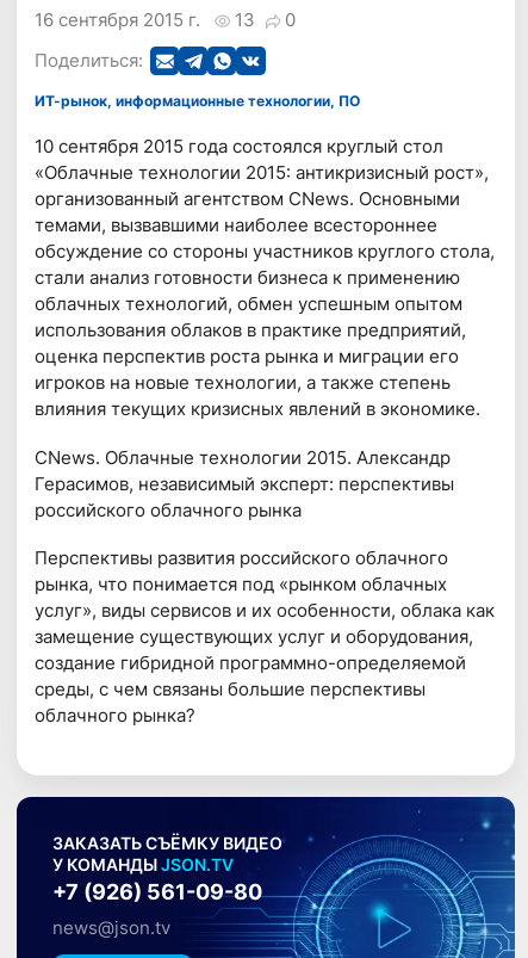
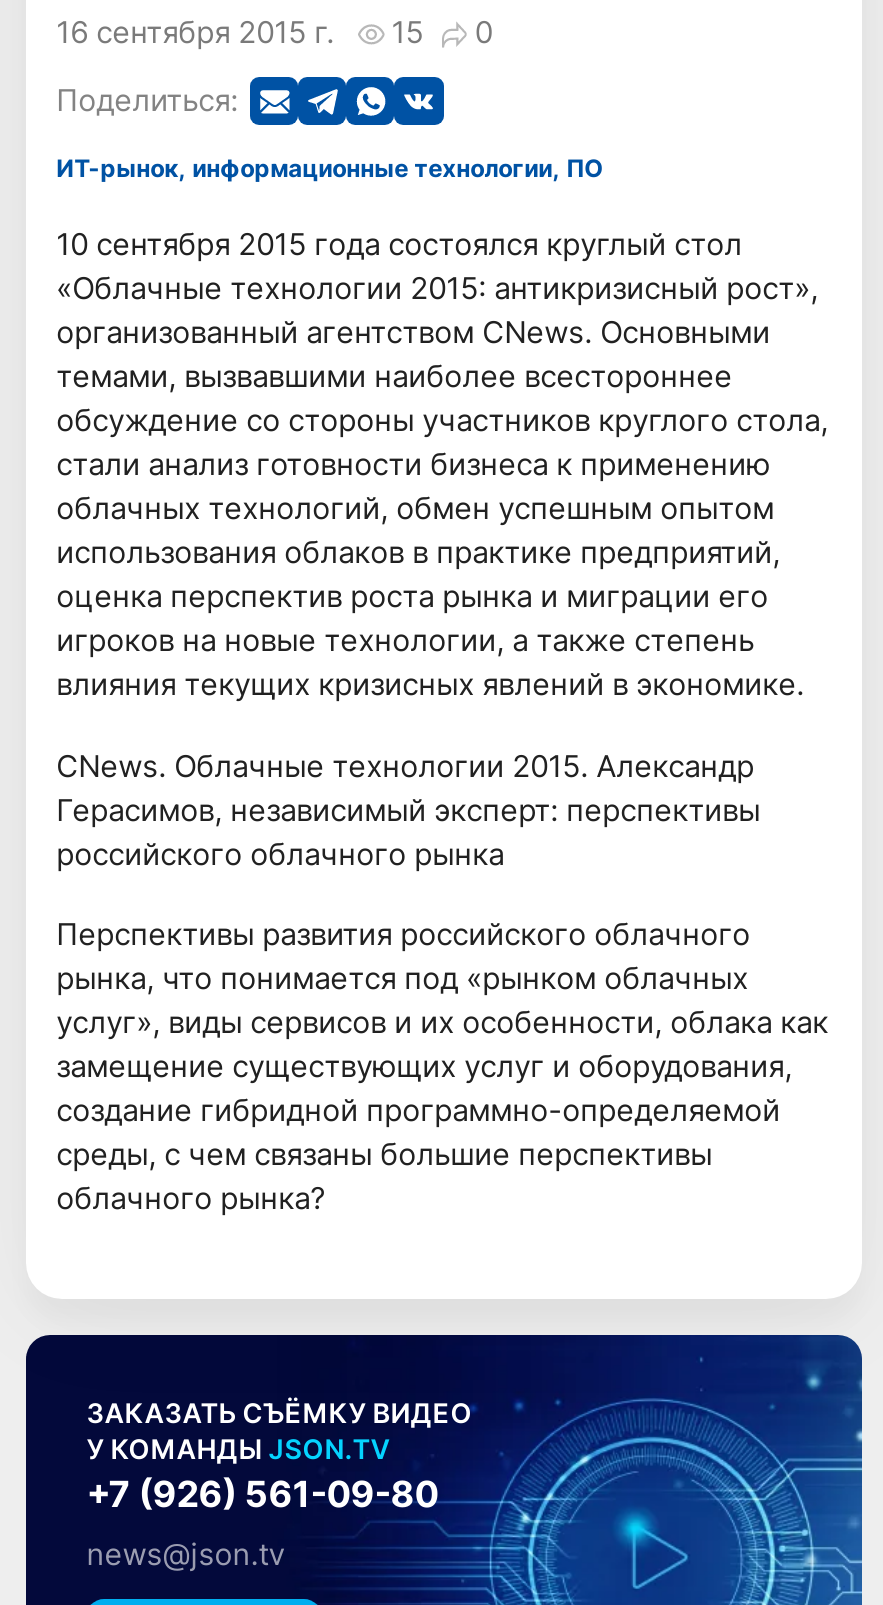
- 16 сентября 2015 г. 13 0
+ 16 сентября 2015 г. 15 0
